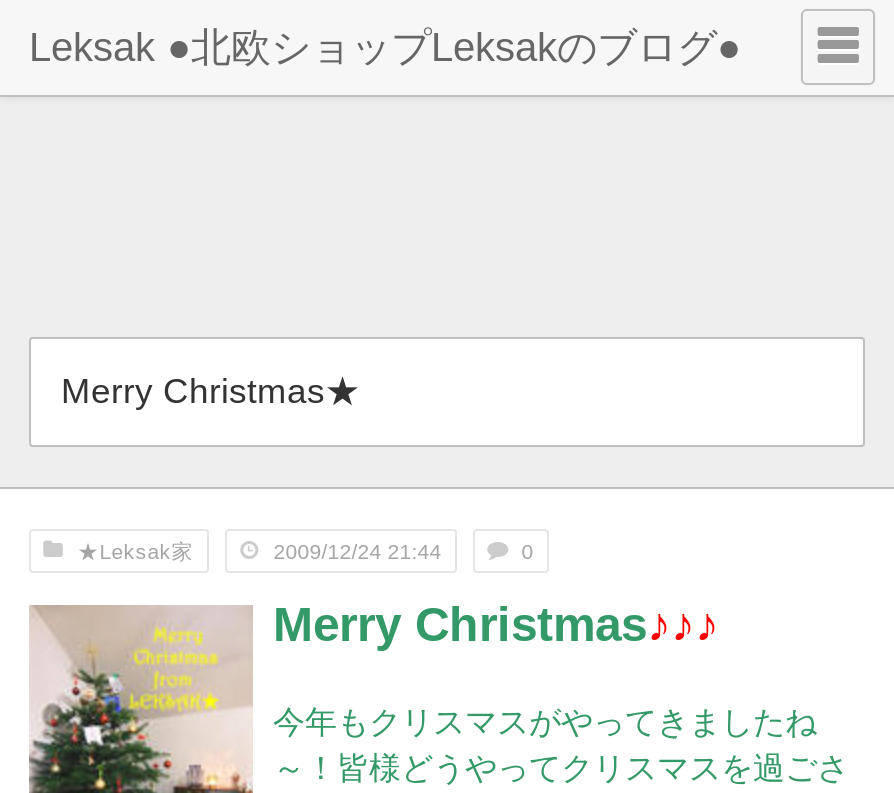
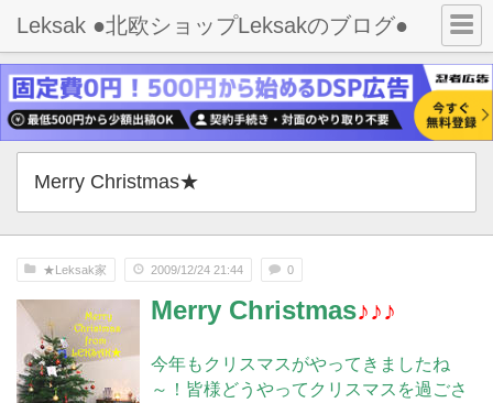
+ [image]
